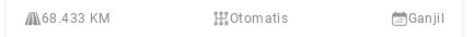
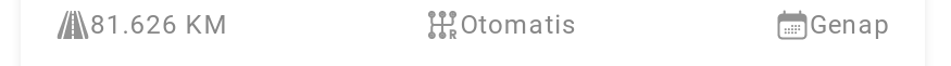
- 68.433 KM
+ 81.626 KM

- Ganjil
+ Genap
